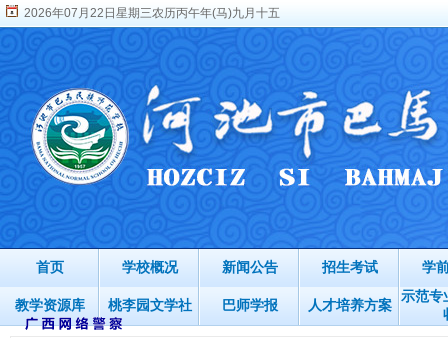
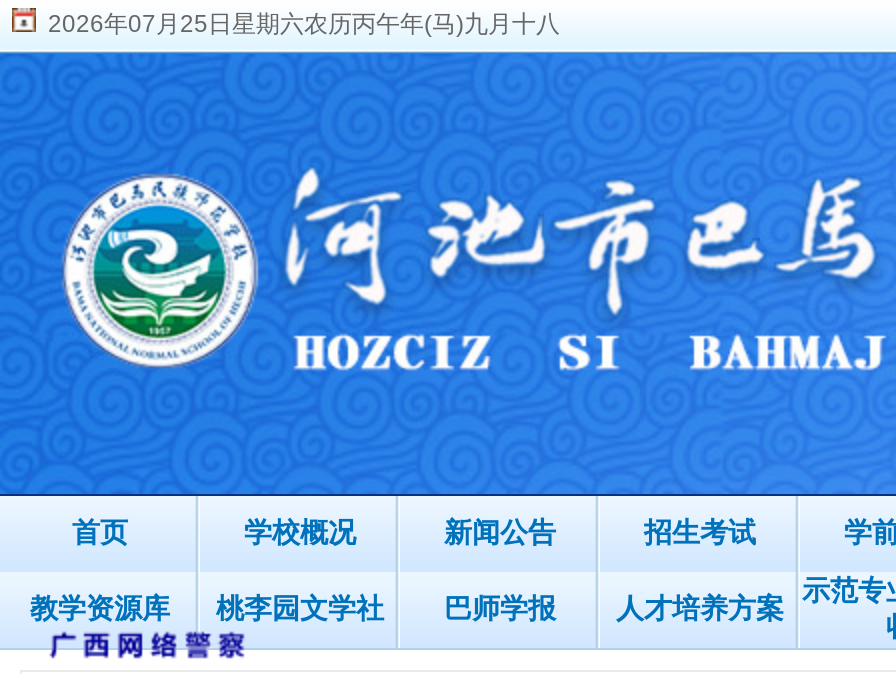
- 2026年07月22日星期三农历丙午年(马)九月十五
+ 2026年07月25日星期六农历丙午年(马)九月十八
